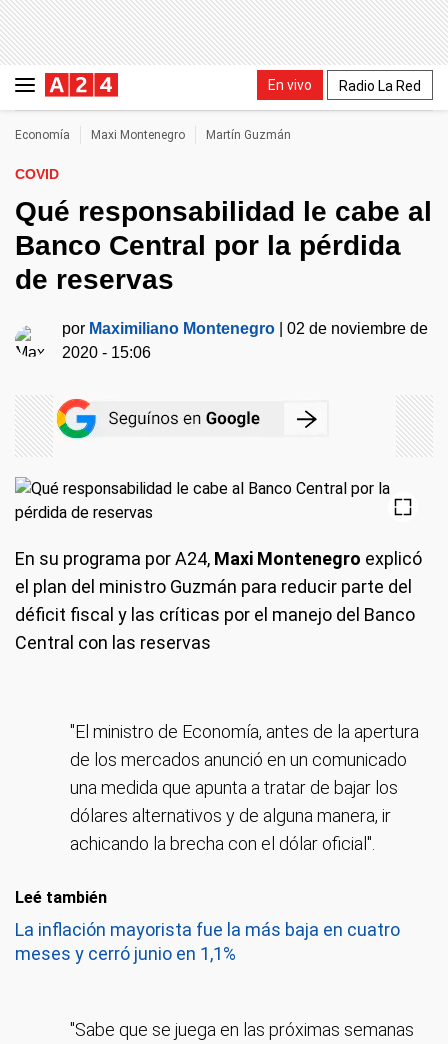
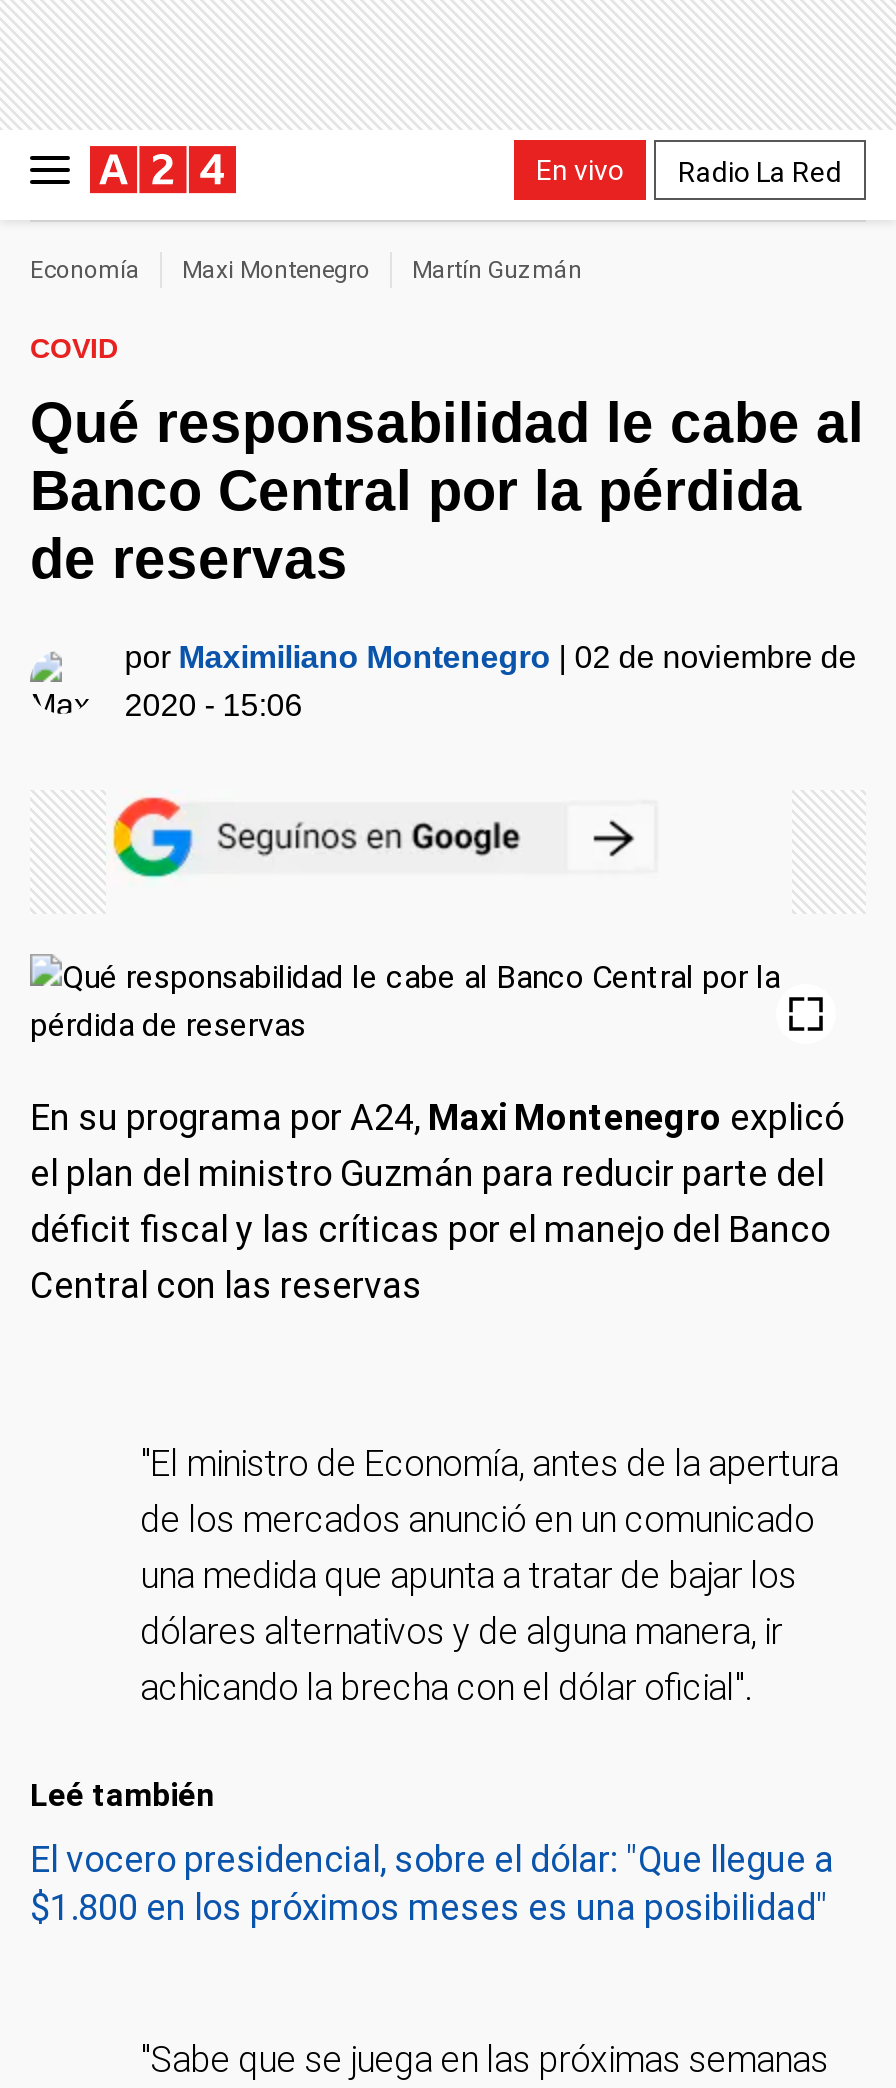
- La inflación mayorista fue la más baja en cuatro
- meses y cerró junio en 1,1%
+ El vocero presidencial, sobre el dólar: "Que llegue a
+ $1.800 en los próximos meses es una posibilidad"
